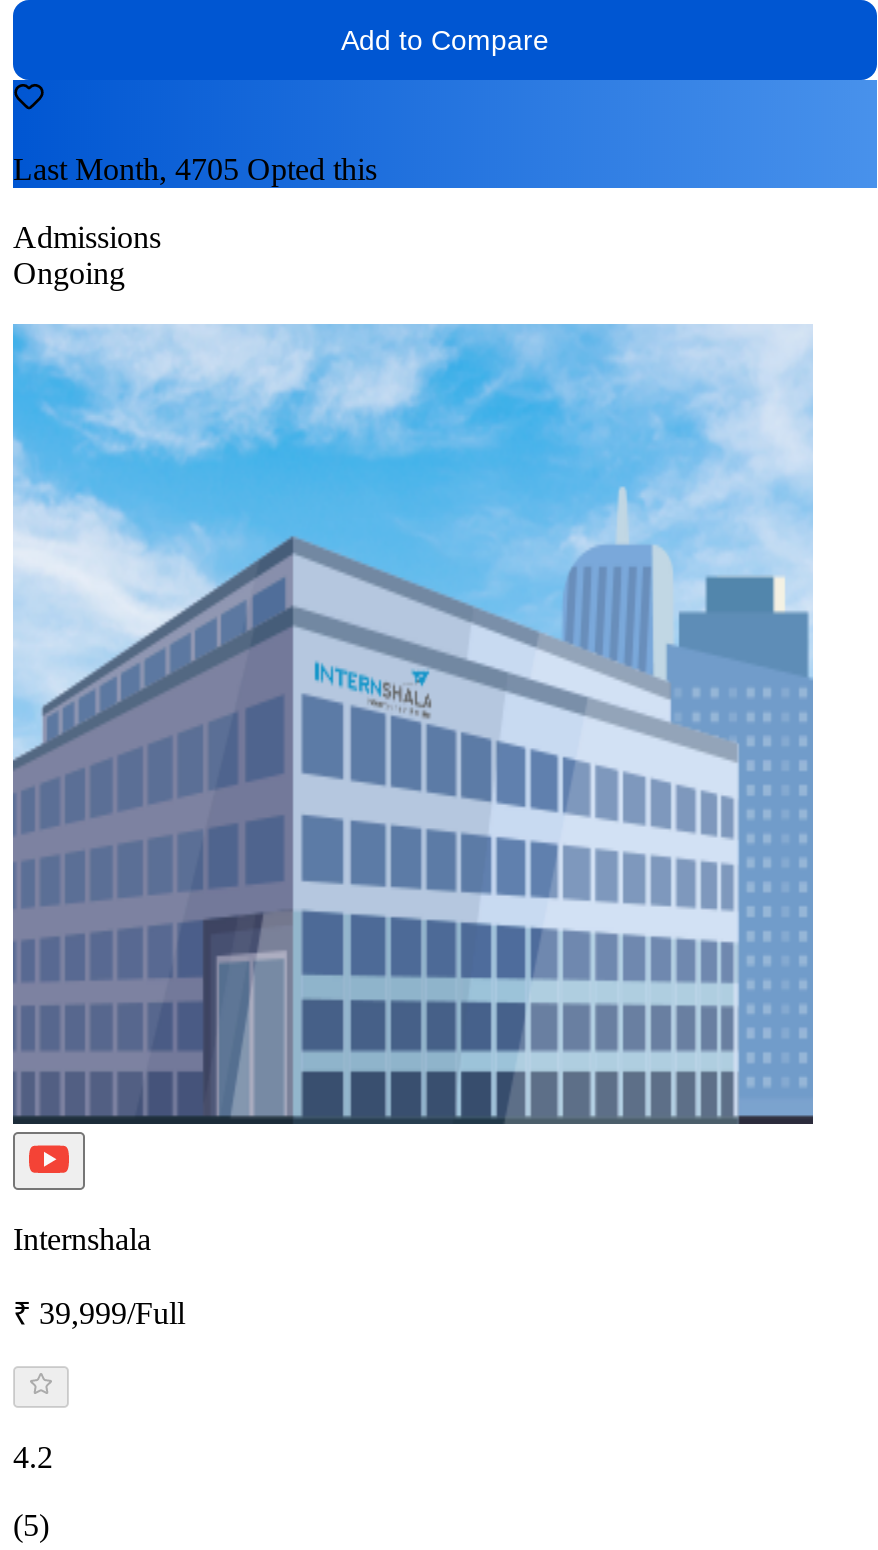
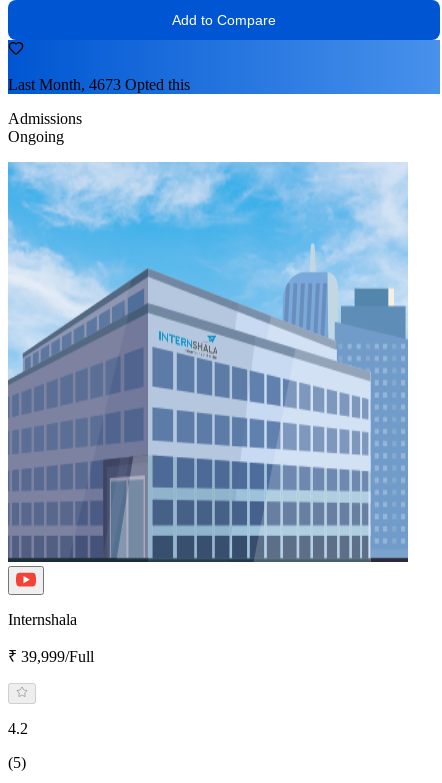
- Last Month, 4705 Opted this
+ Last Month, 4673 Opted this
